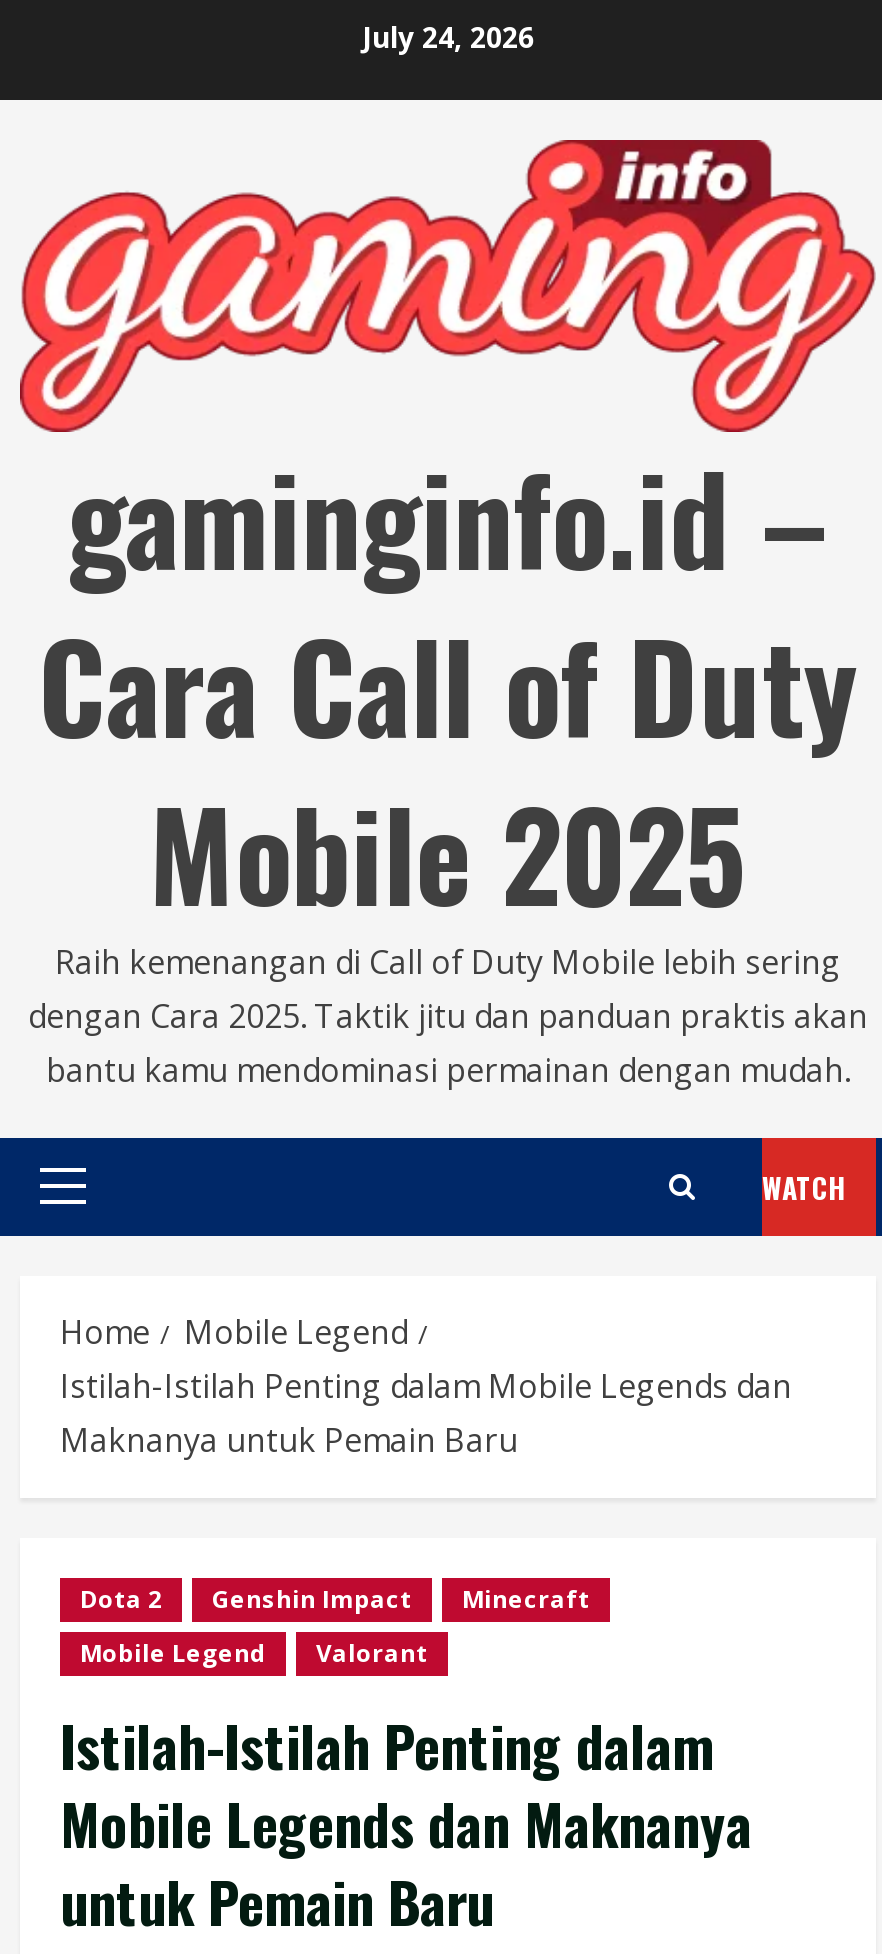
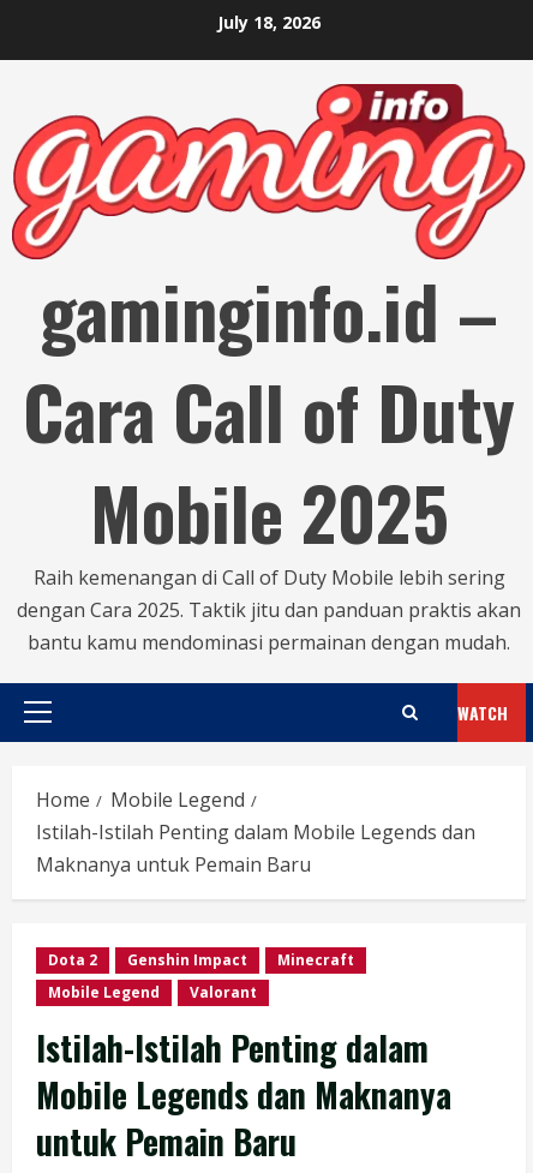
- July 24, 2026
+ July 18, 2026
